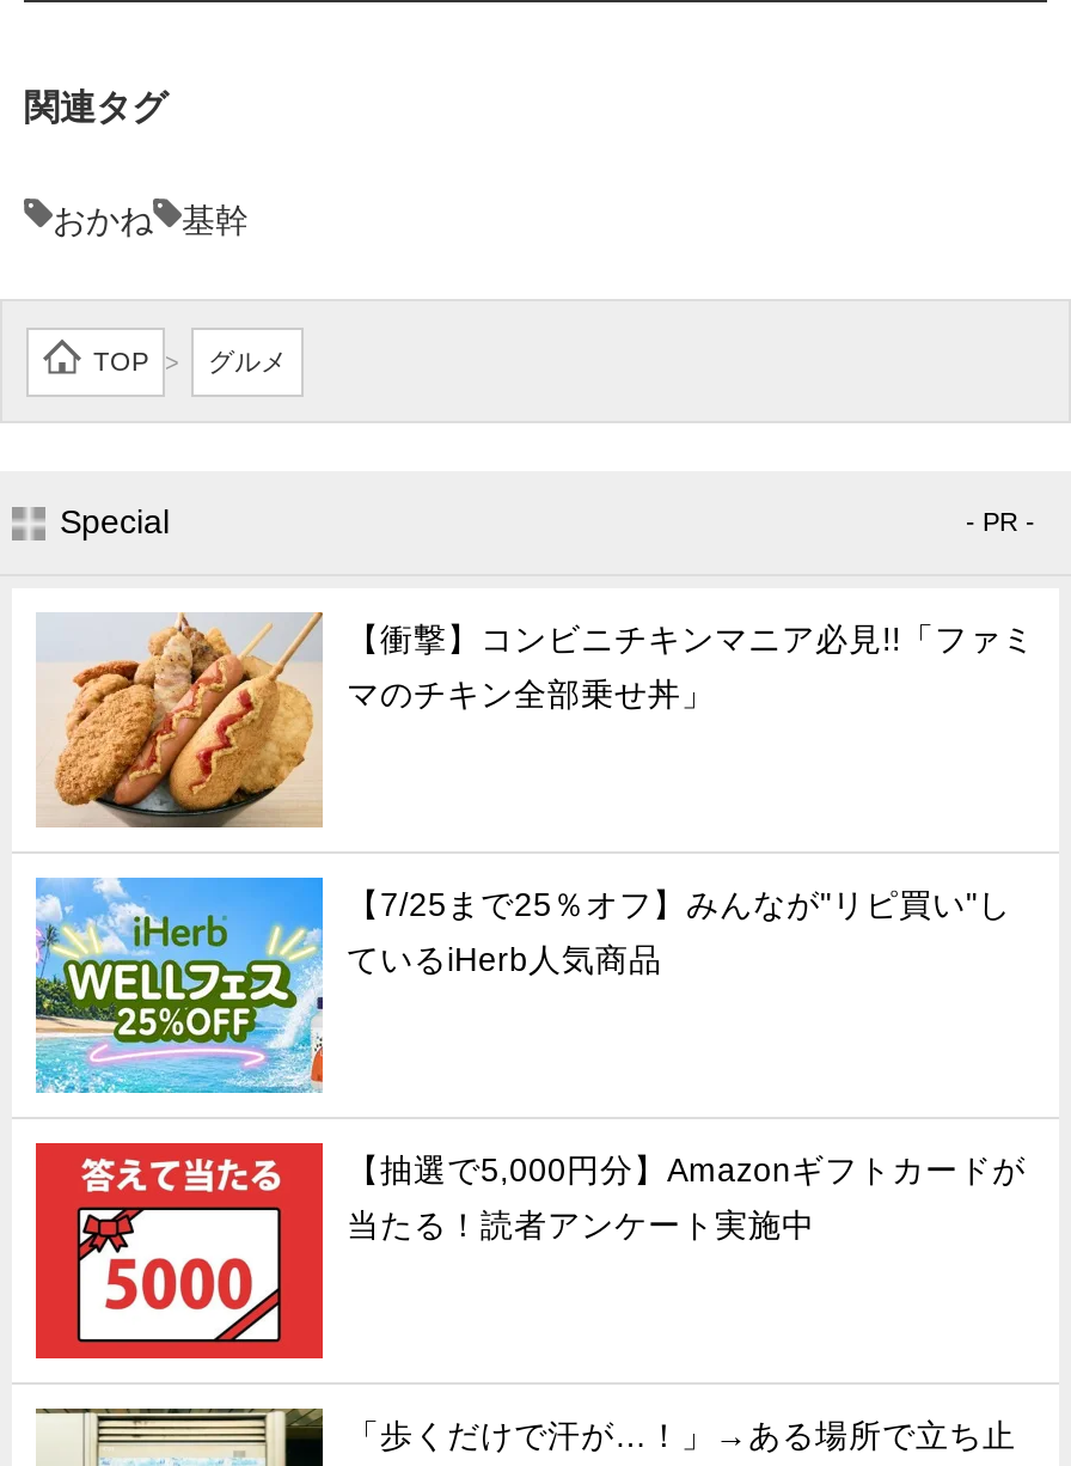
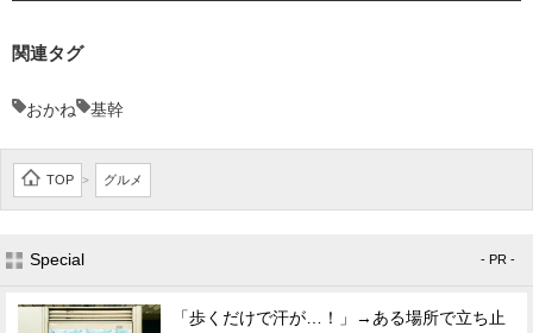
- [image]
- 【衝撃】コンビニチキンマニア必見!!「ファミ
- マのチキン全部乗せ丼」

- [image]
- 【7/25まで25％オフ】みんなが"リピ買い"し
- ているiHerb人気商品

- [image]
- 【抽選で5,000円分】Amazonギフトカードが
- 当たる！読者アンケート実施中
